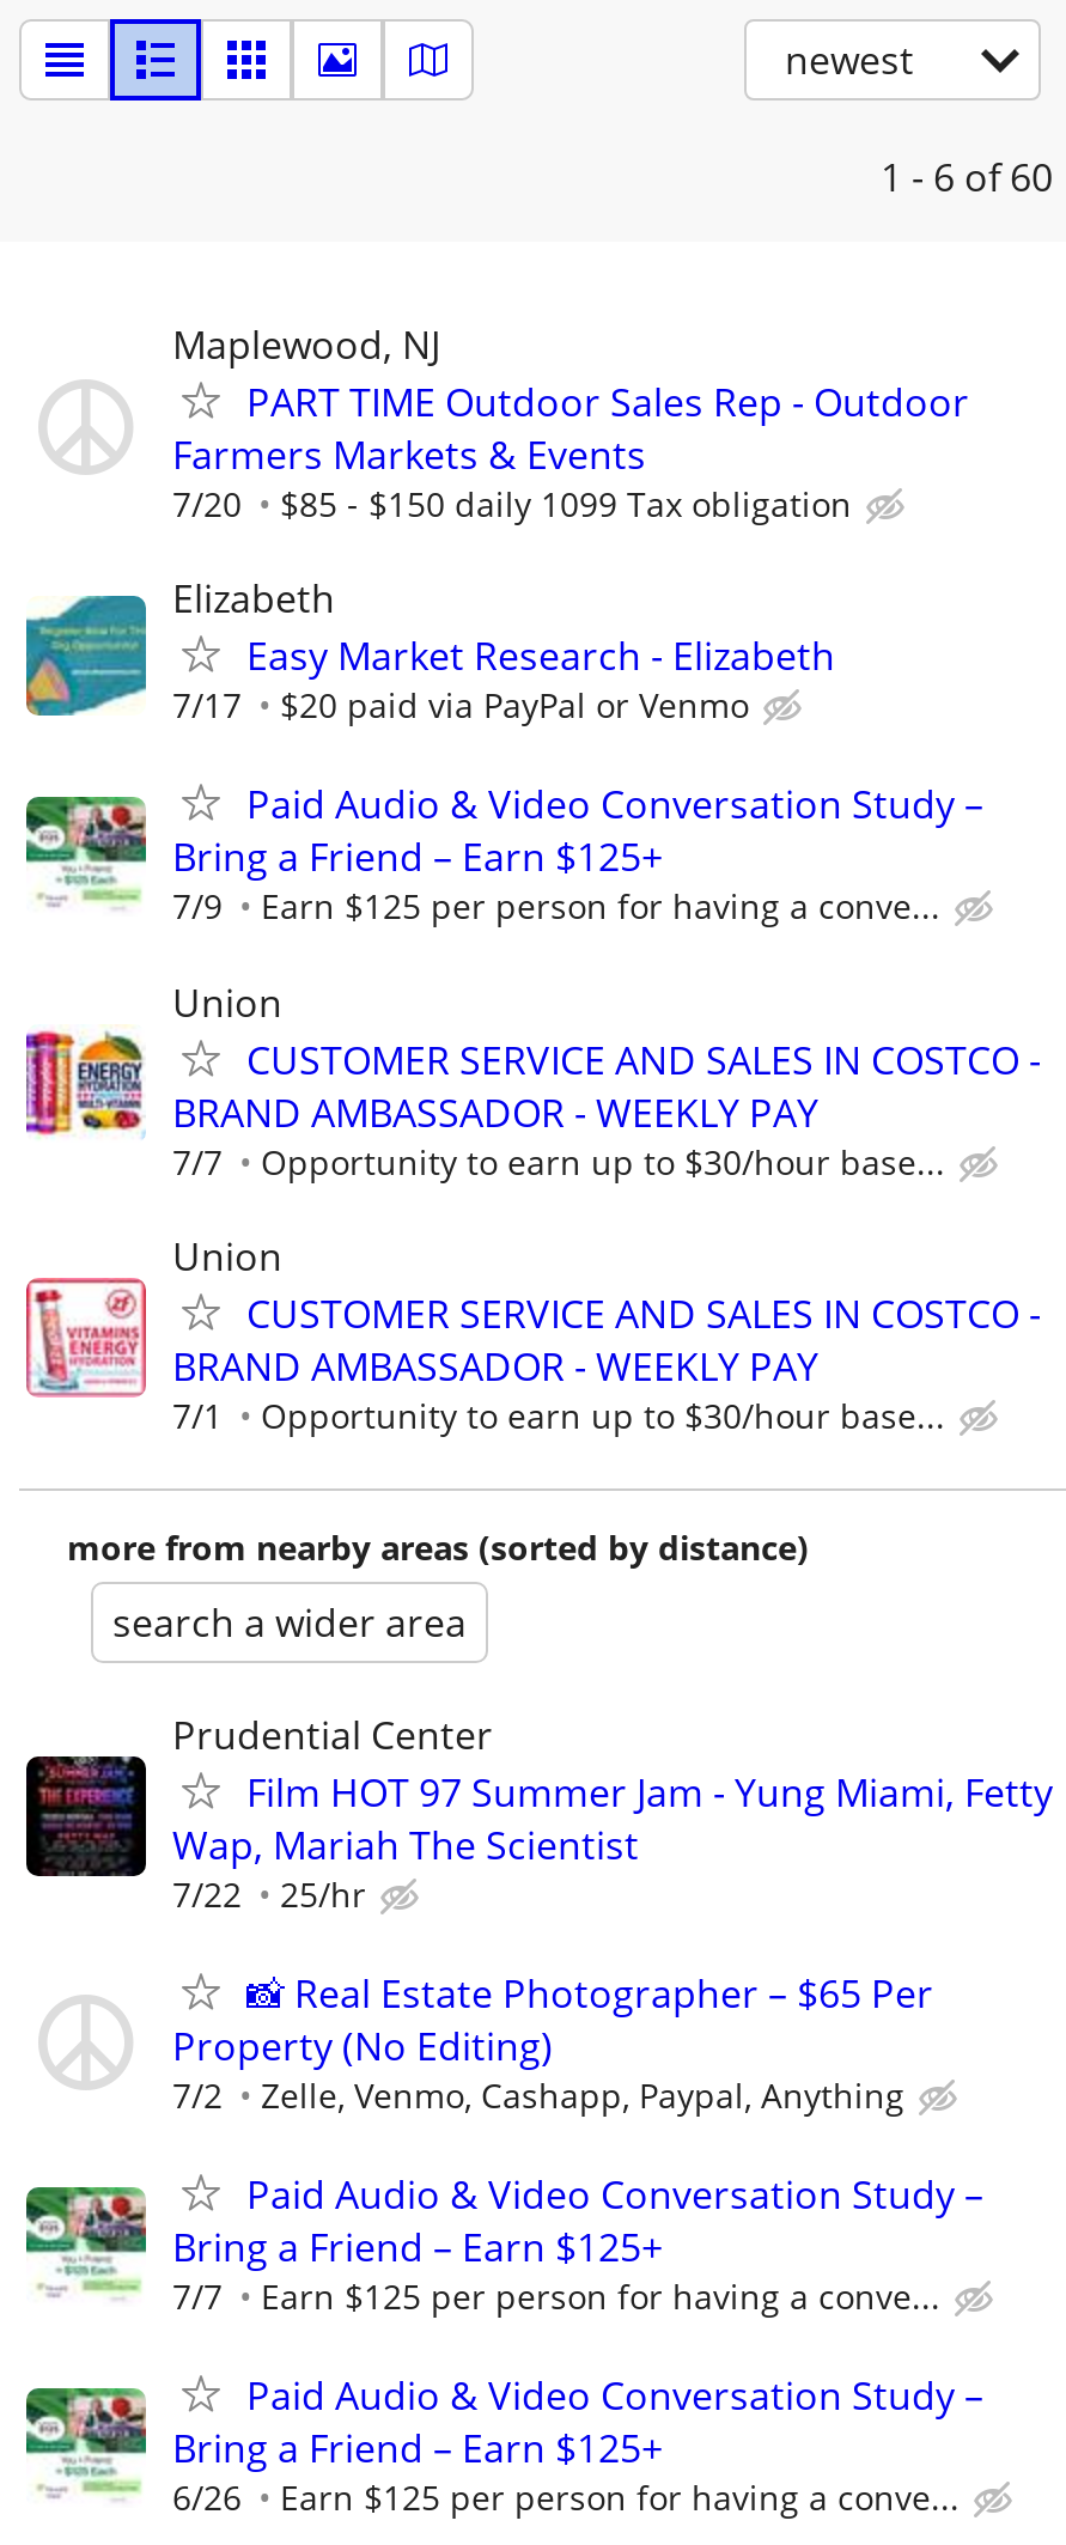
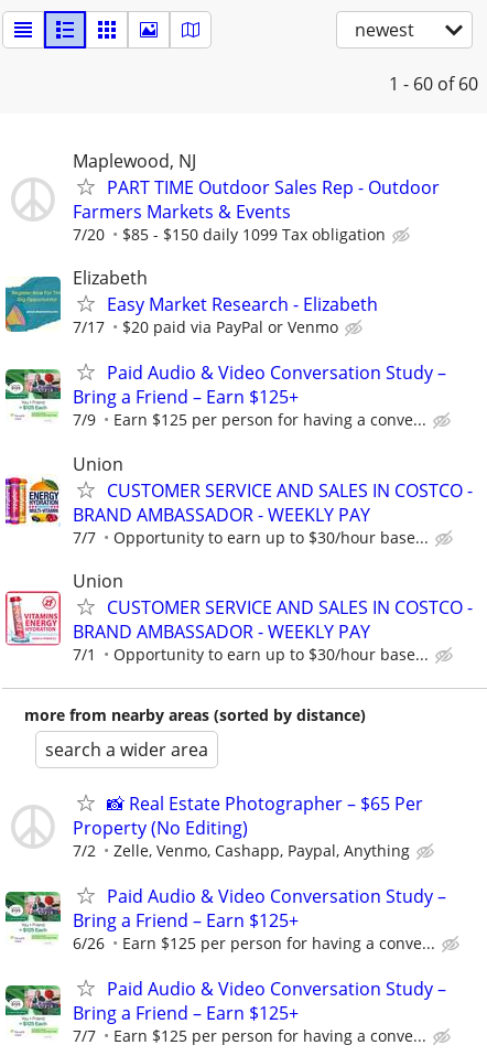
- 1 - 6 of 60
+ 1 - 60 of 60

- [image]
- Prudential Center
- Film HOT 97 Summer Jam - Yung Miami, Fetty
- Wap, Mariah The Scientist
- 7/22
- 25/hr

- 7/7 Earn $125 per person for having a conve...
+ 6/26 Earn $125 per person for having a conve...

- 6/26 Earn $125 per person for having a conve...
+ 7/7 Earn $125 per person for having a conve...
